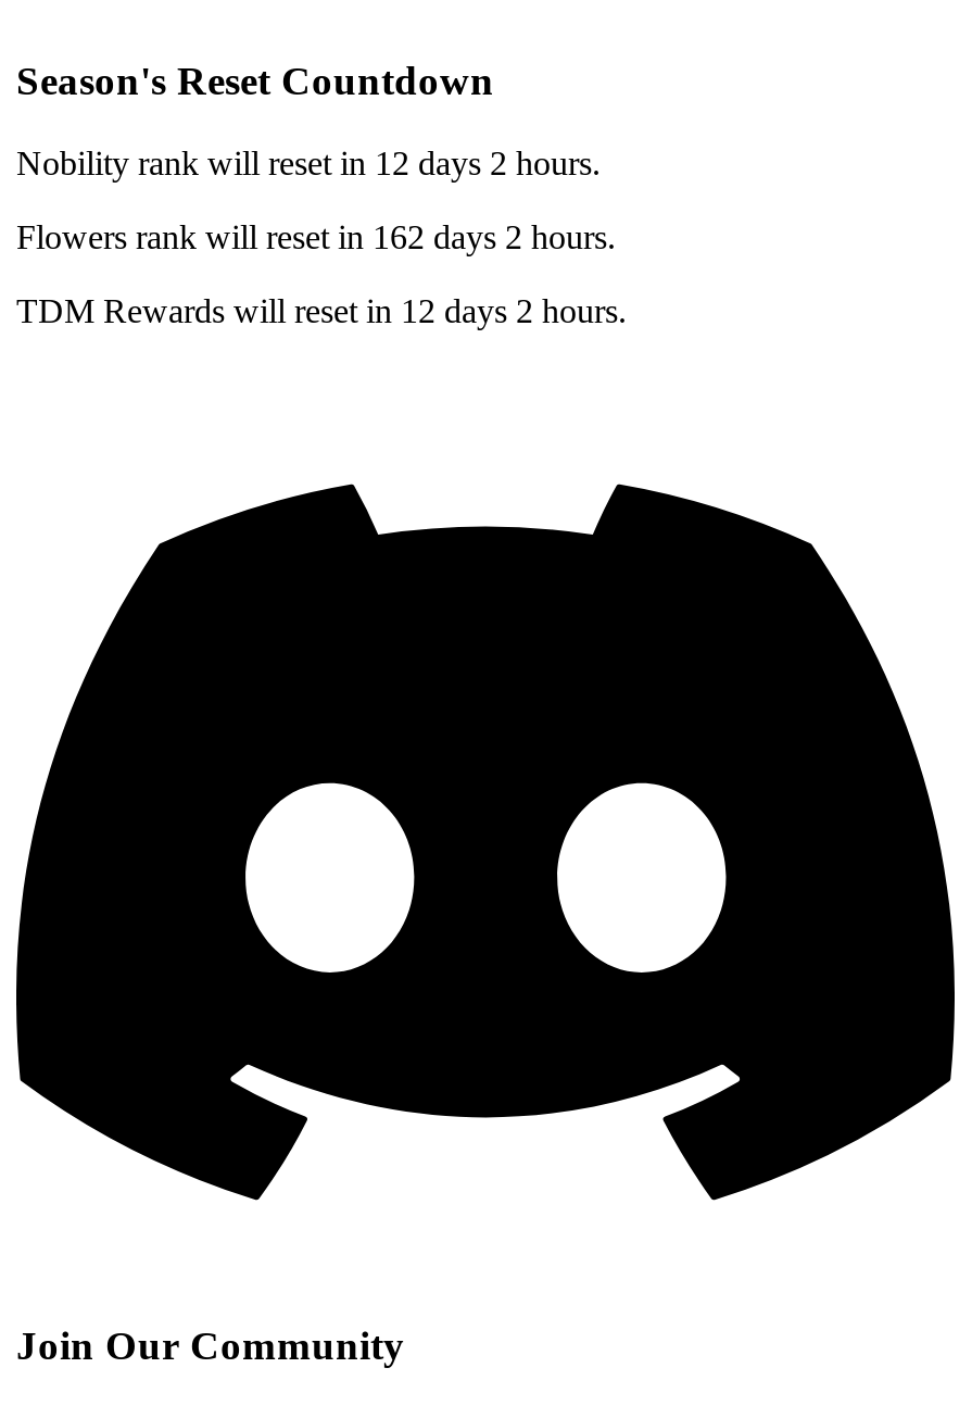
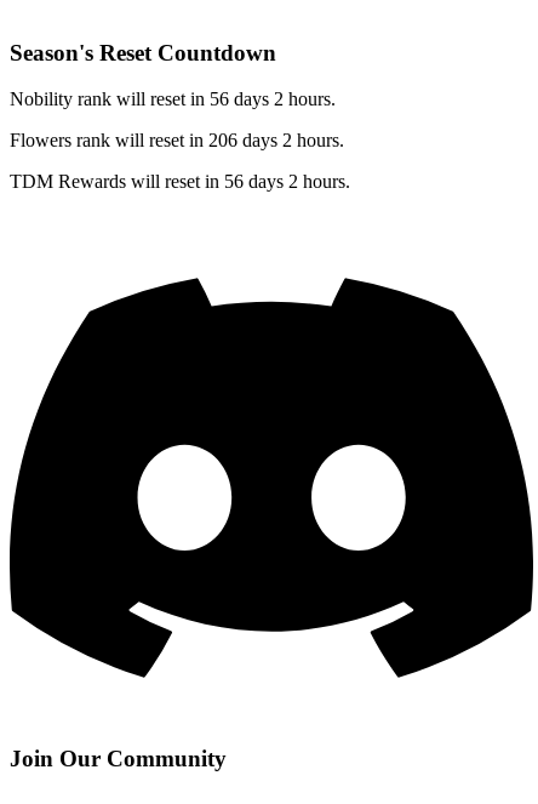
- Nobility rank will reset in 12 days 2 hours.
+ Nobility rank will reset in 56 days 2 hours.

- Flowers rank will reset in 162 days 2 hours.
+ Flowers rank will reset in 206 days 2 hours.

- TDM Rewards will reset in 12 days 2 hours.
+ TDM Rewards will reset in 56 days 2 hours.
